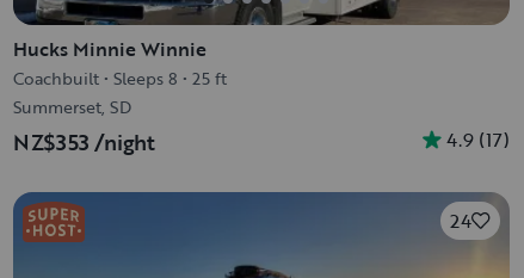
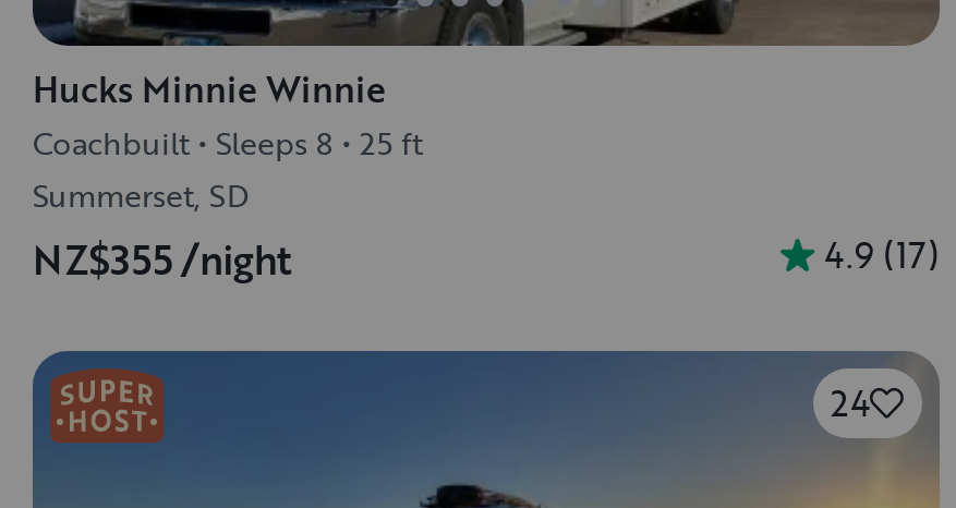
- NZ$353 /night
+ NZ$355 /night
